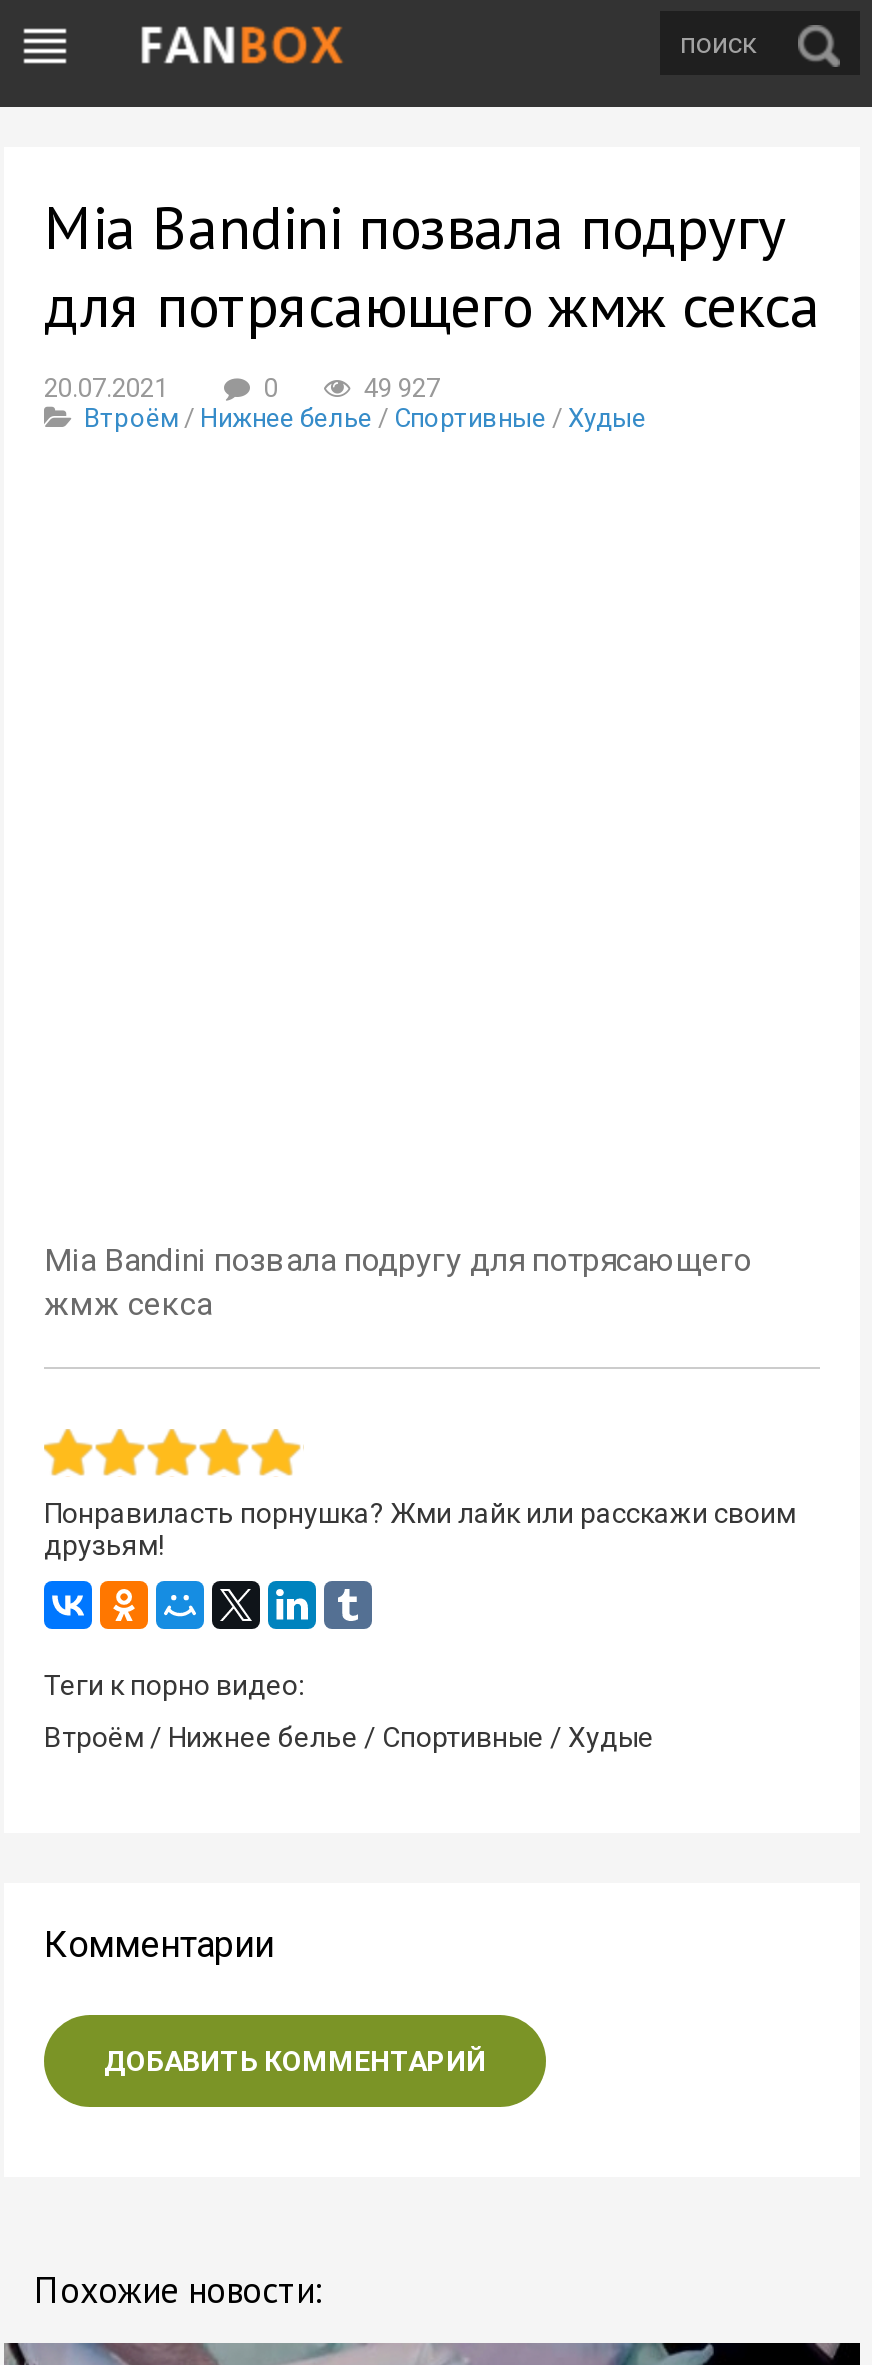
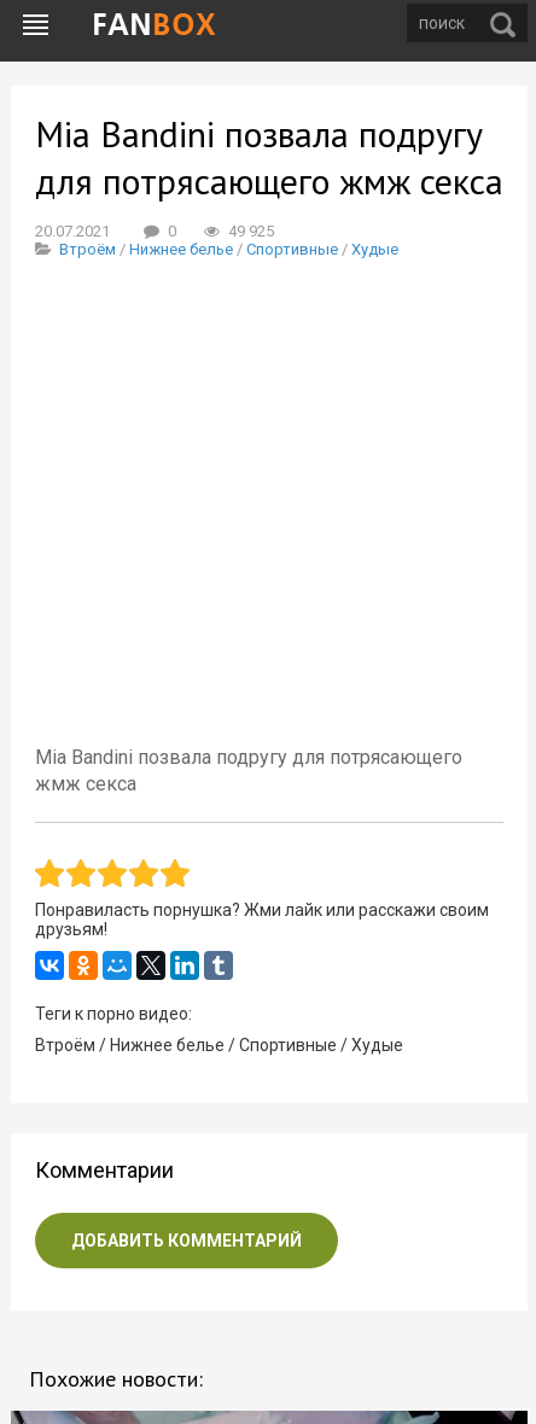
- 49 927
+ 49 925
